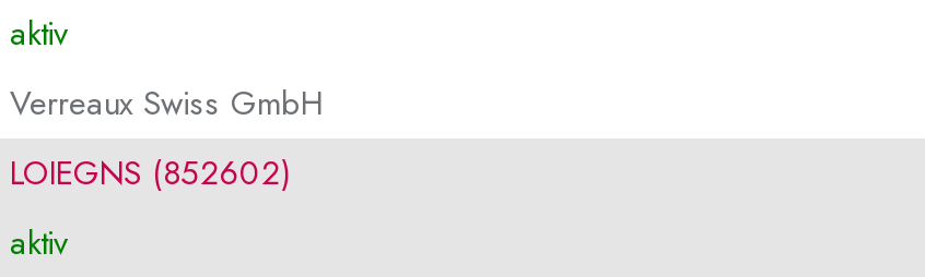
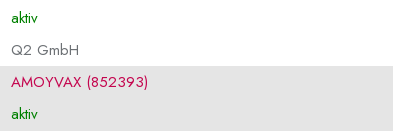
- Verreaux Swiss GmbH
+ Q2 GmbH

- LOIEGNS (852602)
+ AMOYVAX (852393)
